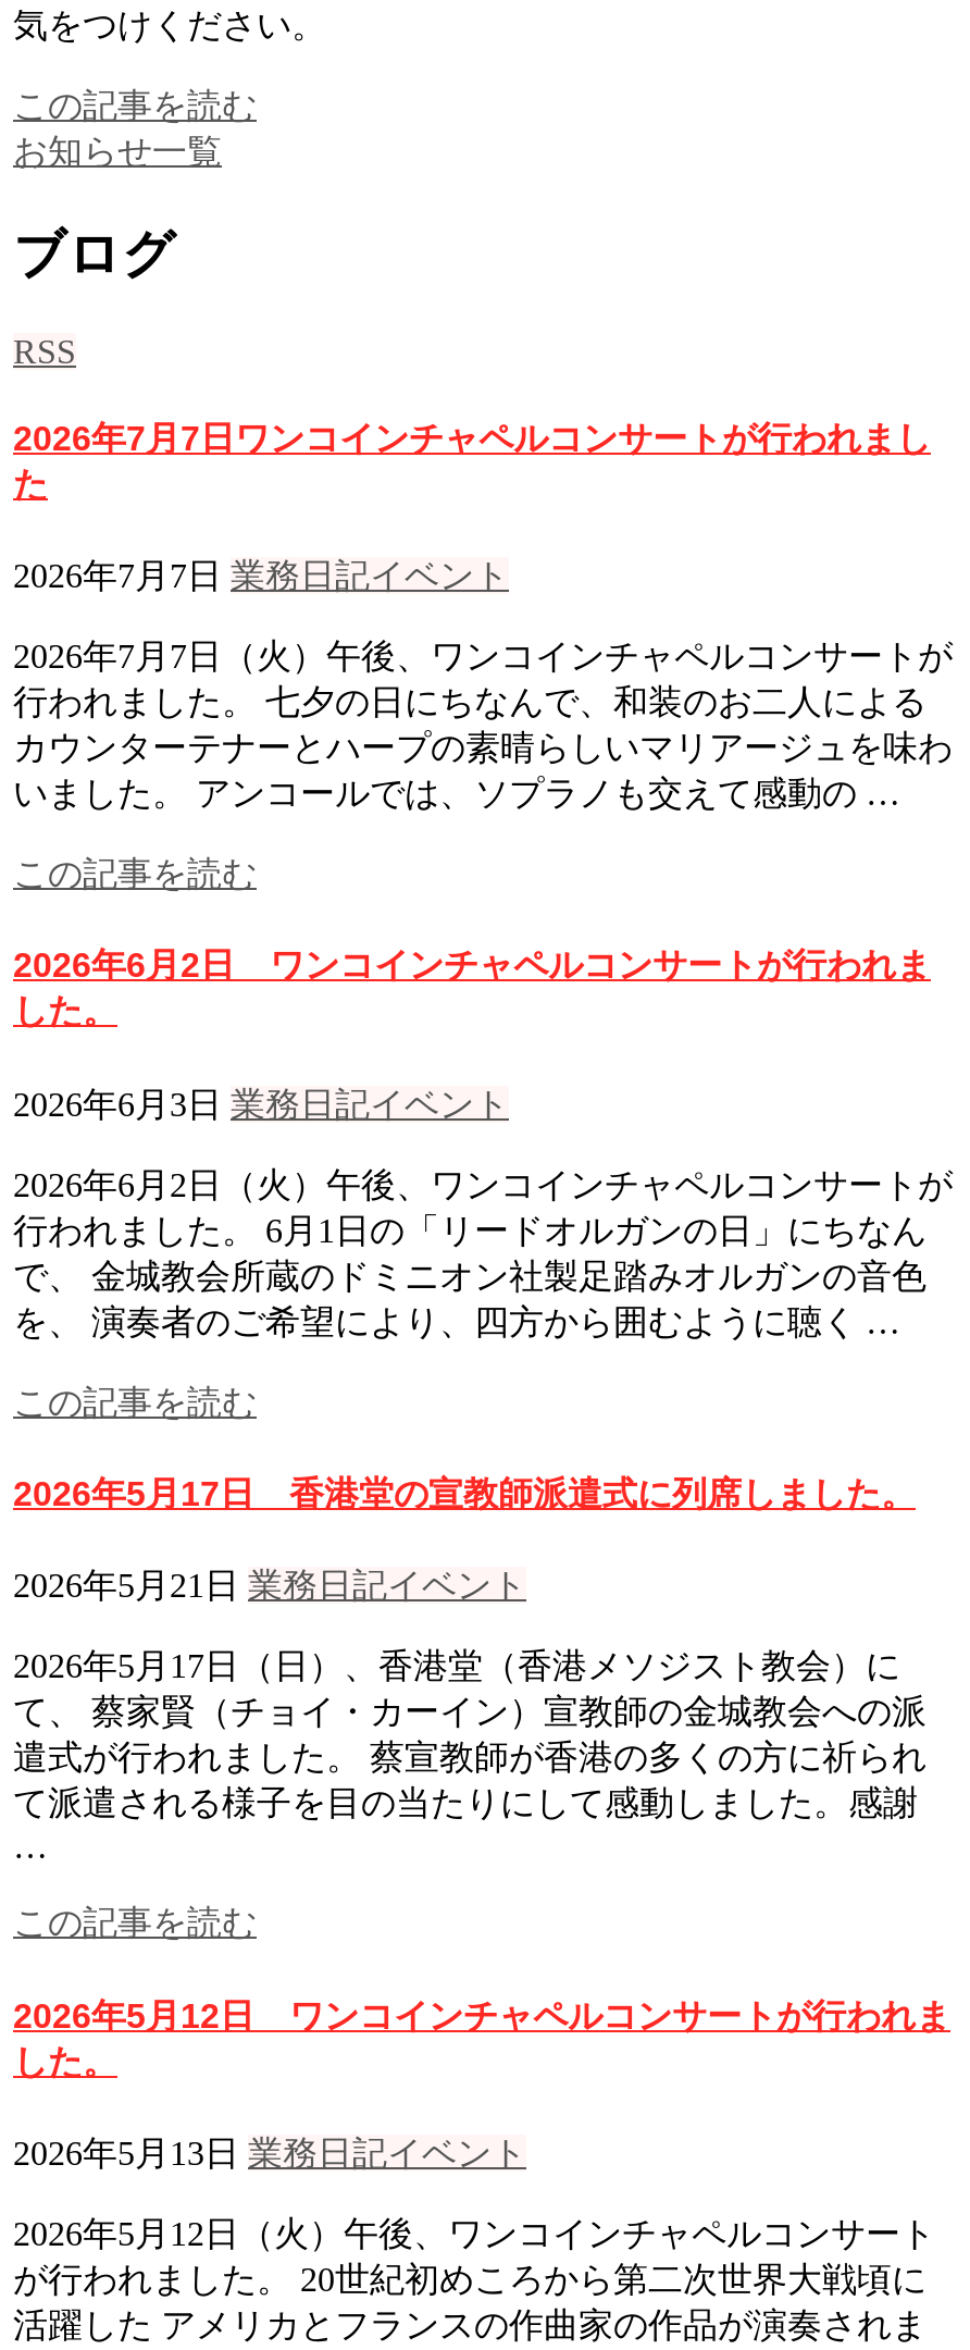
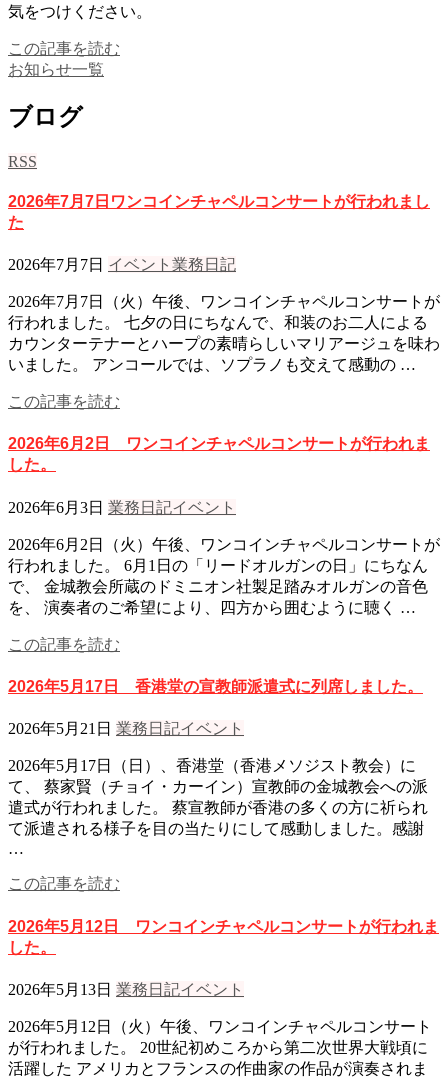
- 2026年7月7日 業務日記イベント
+ 2026年7月7日 イベント業務日記
